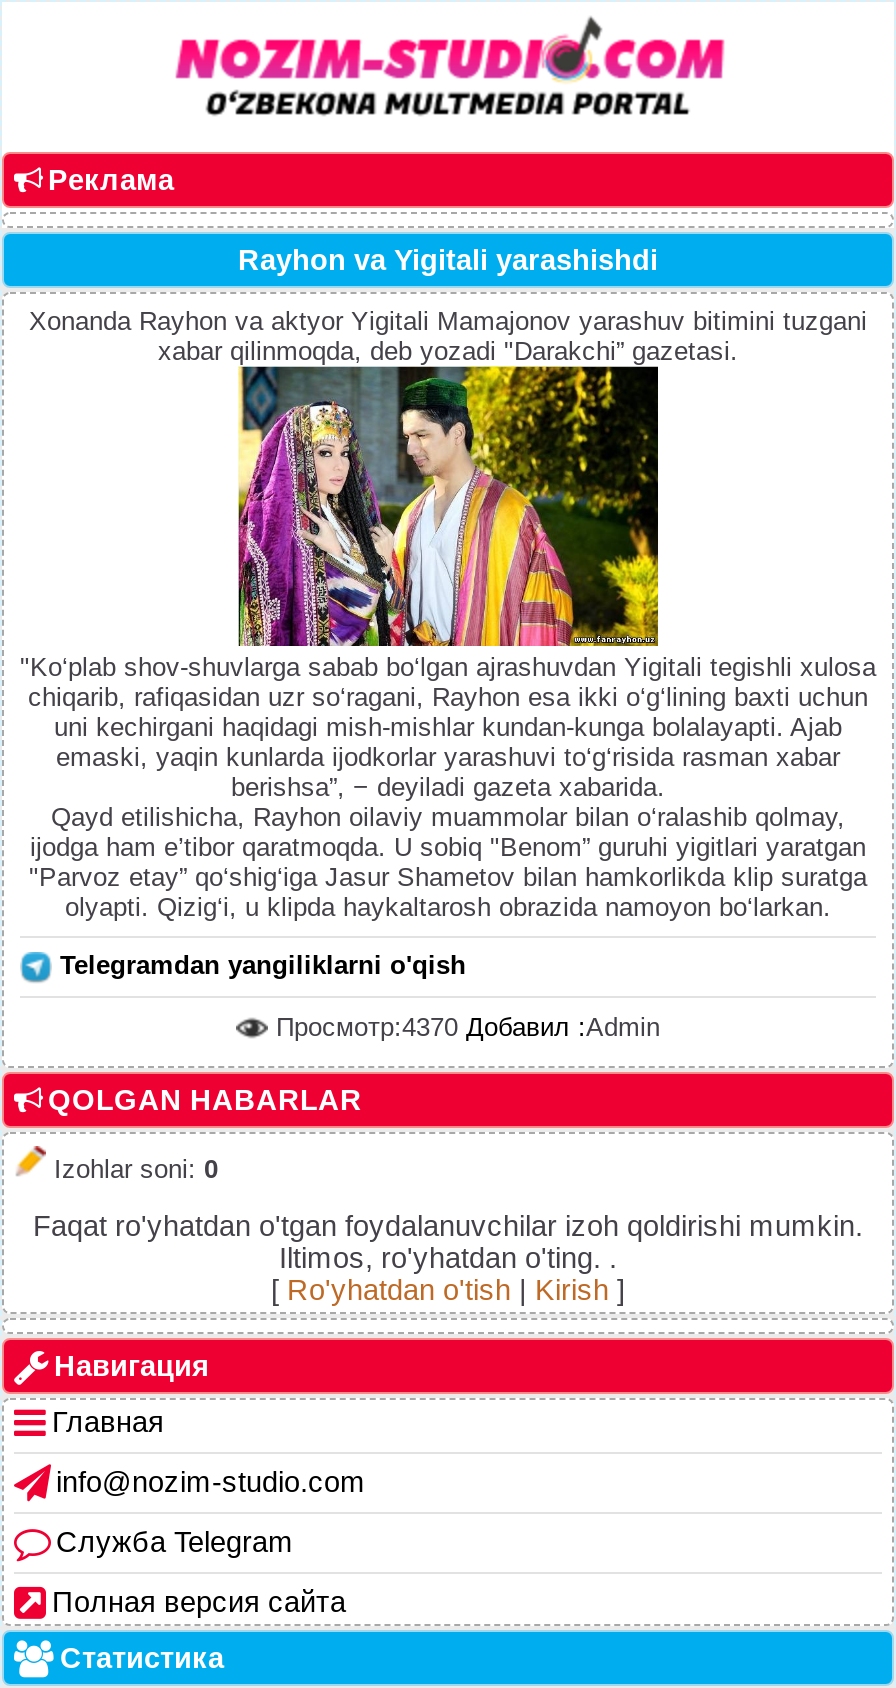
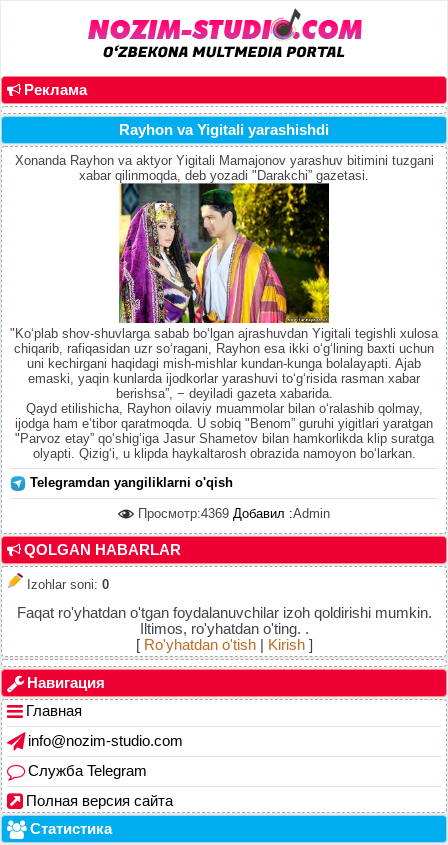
- Просмотр:4370 Добавил : Admin
+ Просмотр:4369 Добавил : Admin
